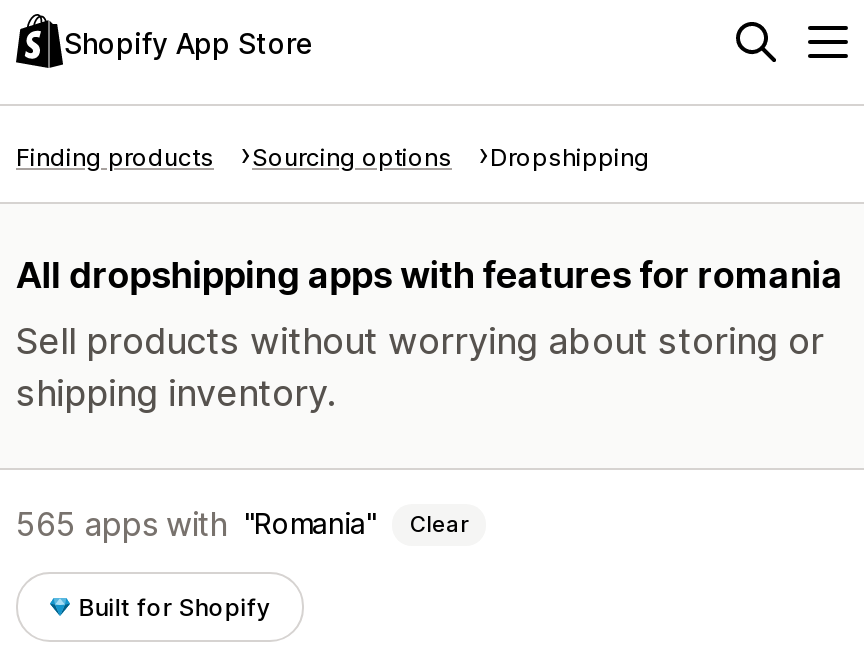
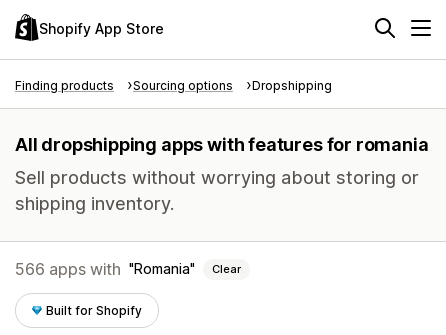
- 565 apps with Romania Clear
+ 566 apps with Romania Clear
